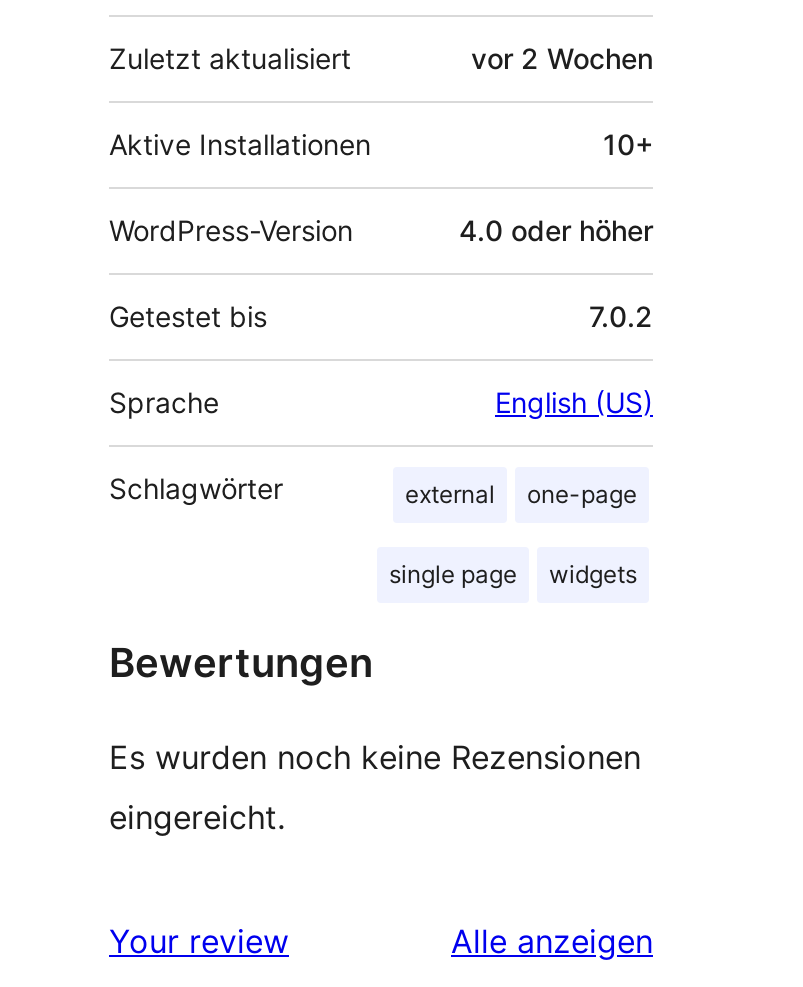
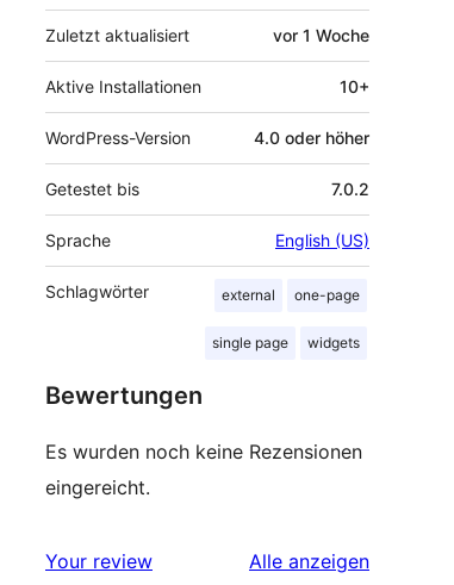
- vor 2 Wochen
+ vor 1 Woche
